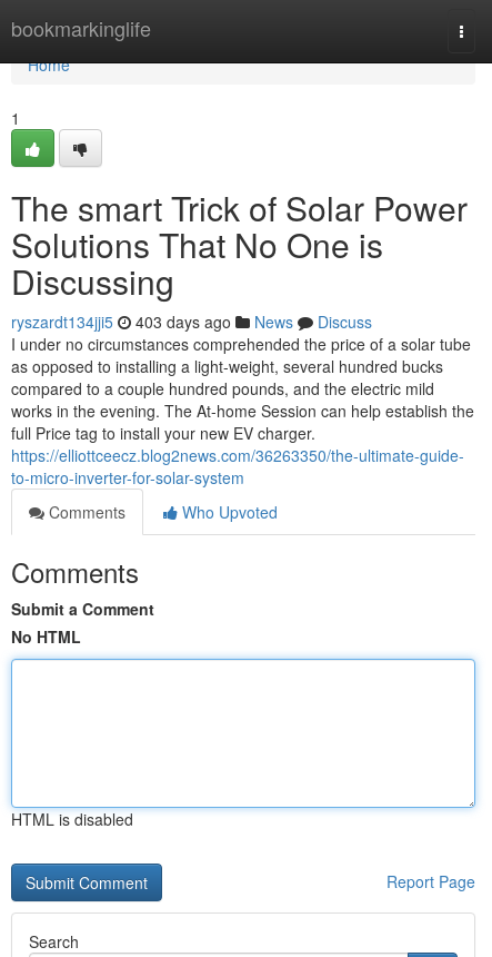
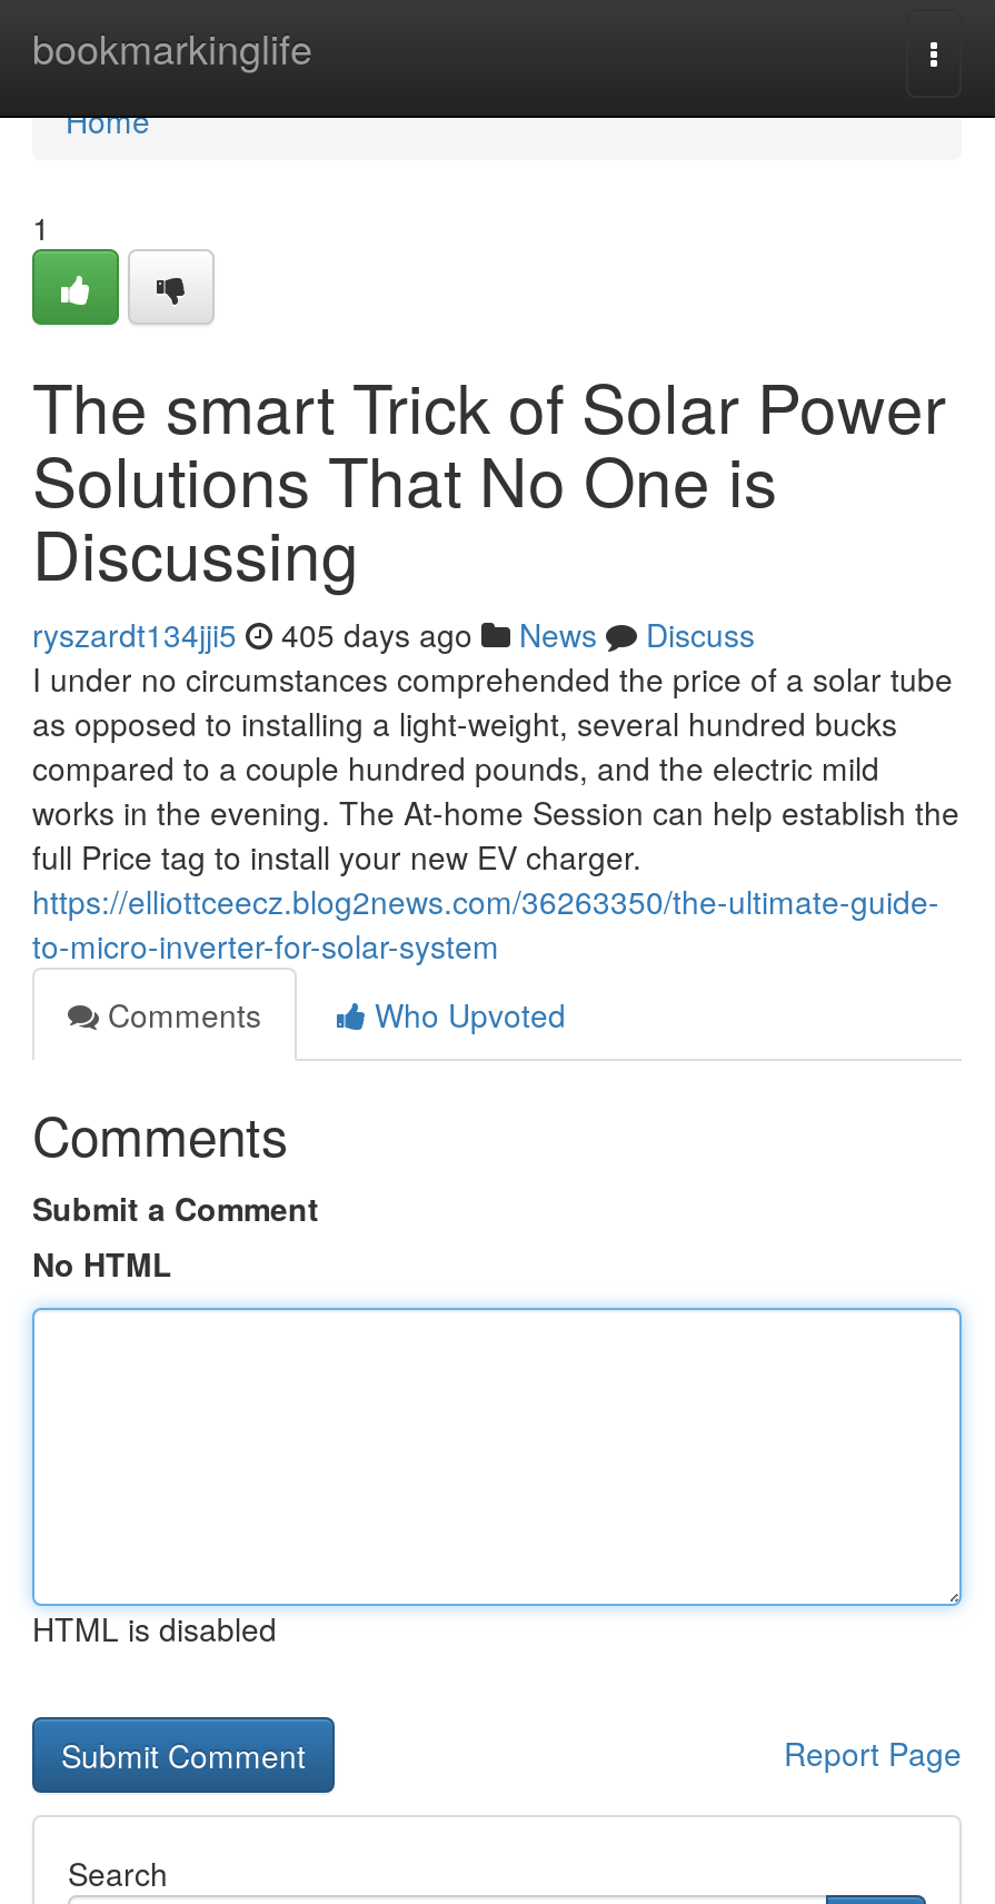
- ryszardt134jji5 403 days ago News Discuss
+ ryszardt134jji5 405 days ago News Discuss
